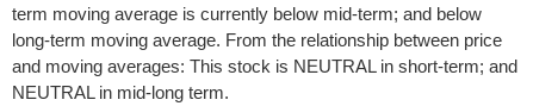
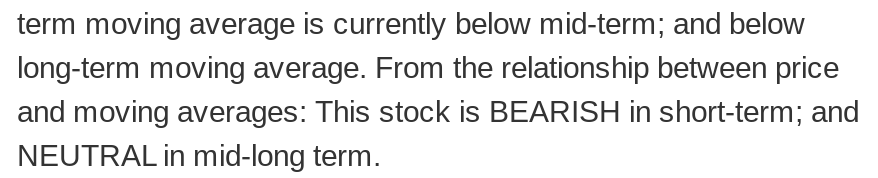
- and moving averages: This stock is NEUTRAL in short-term; and
+ and moving averages: This stock is BEARISH in short-term; and
